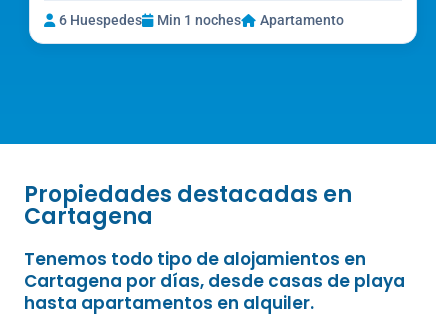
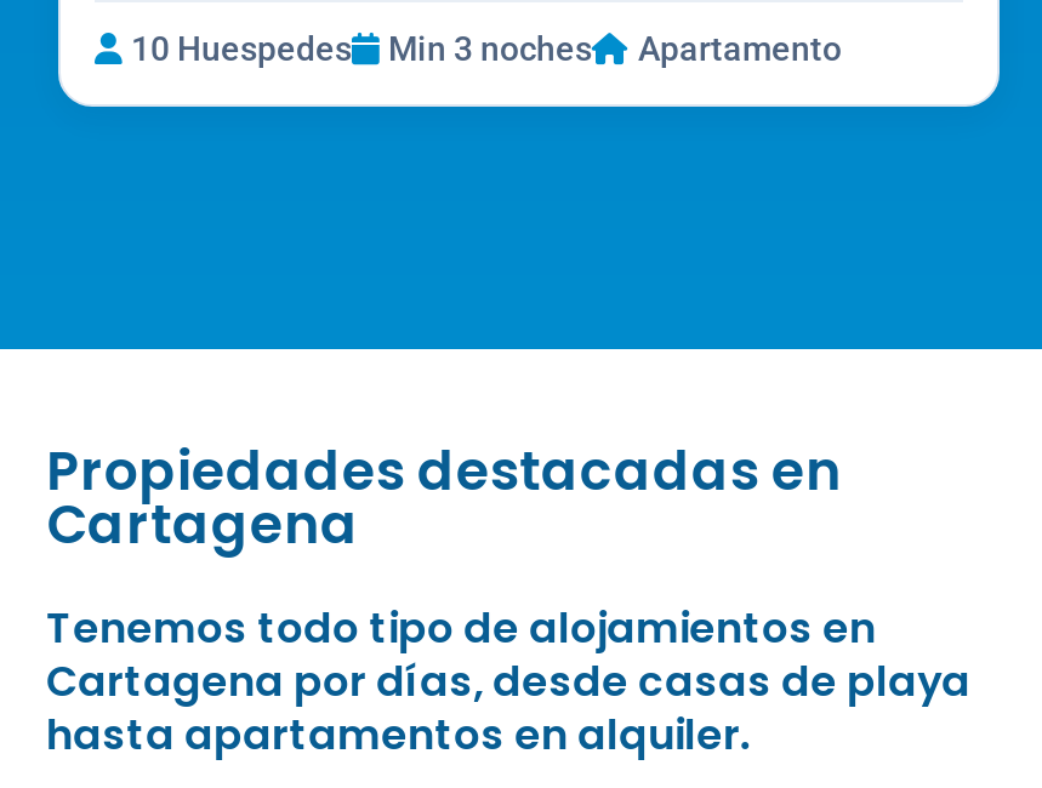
- 6 Huespedes
+ 10 Huespedes

- Min 1 noches
+ Min 3 noches
